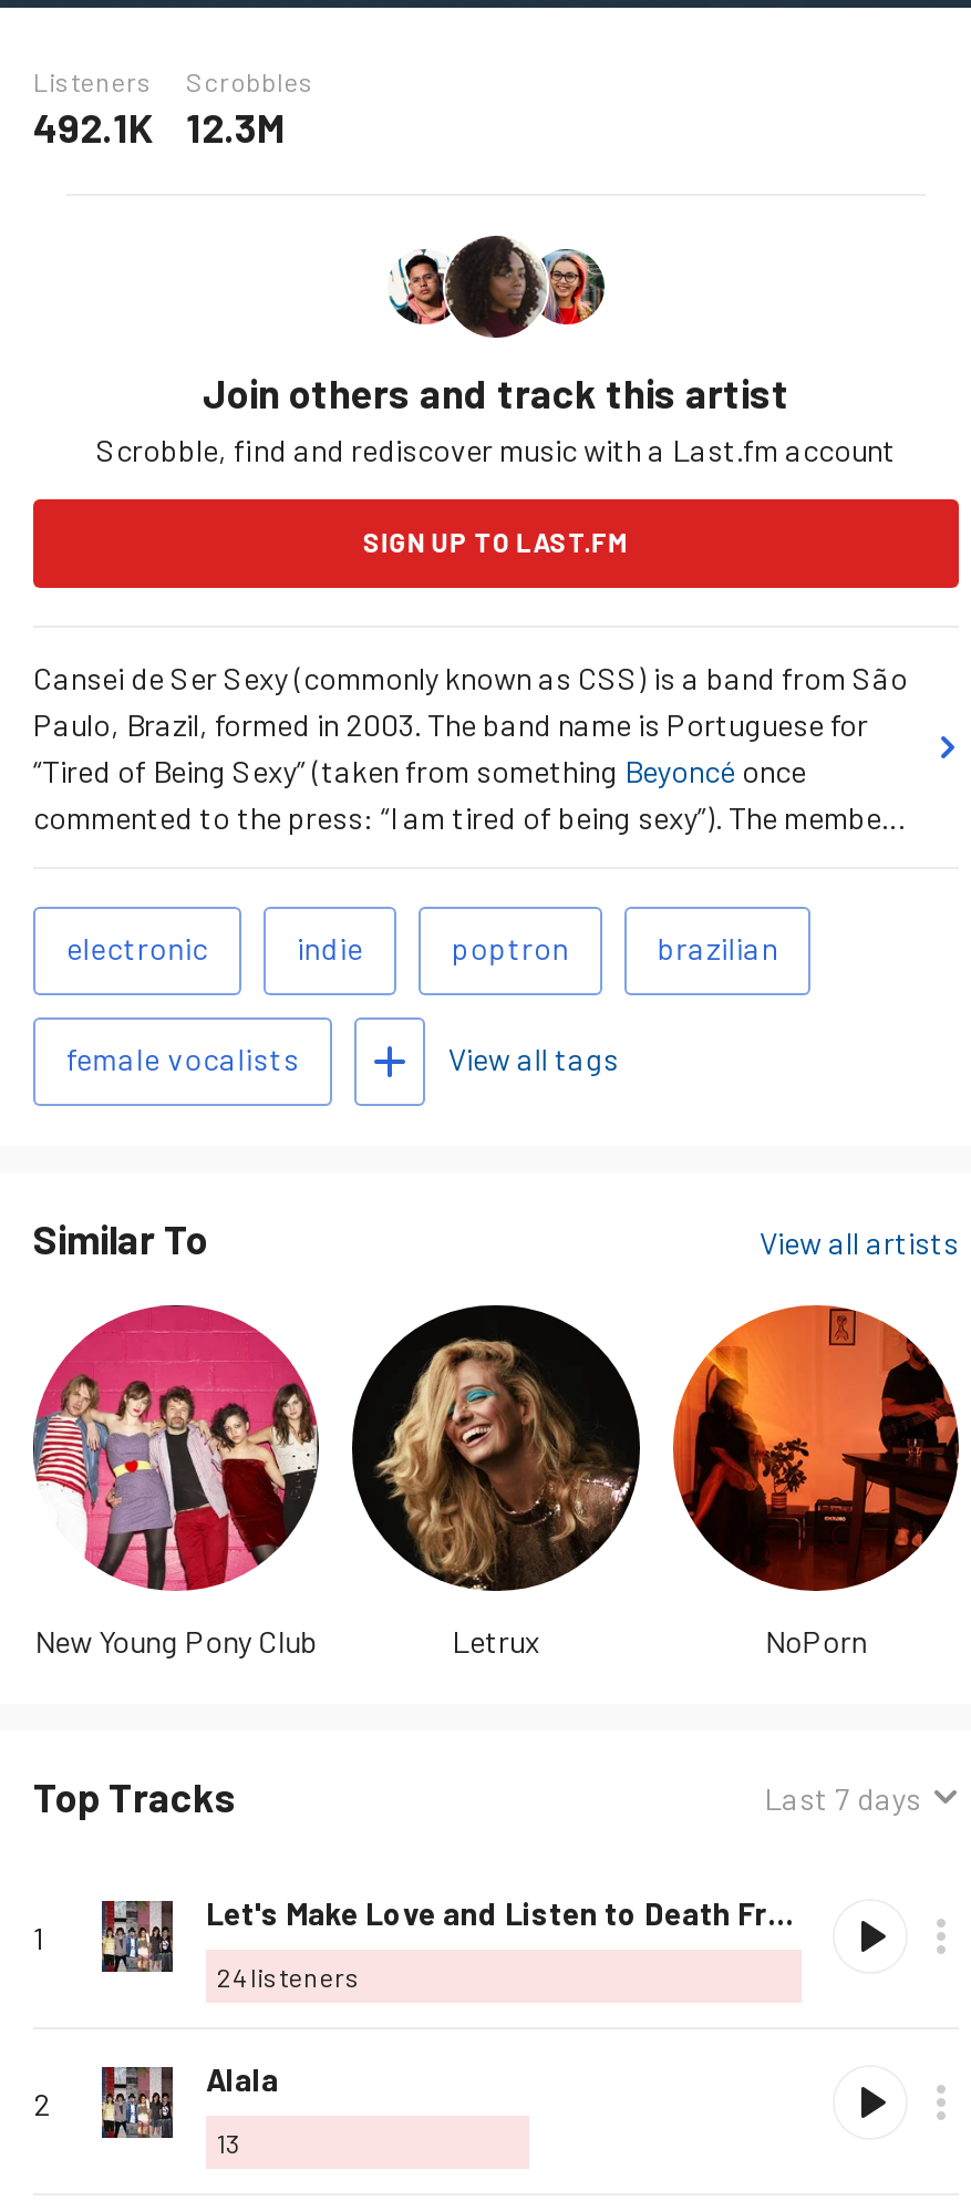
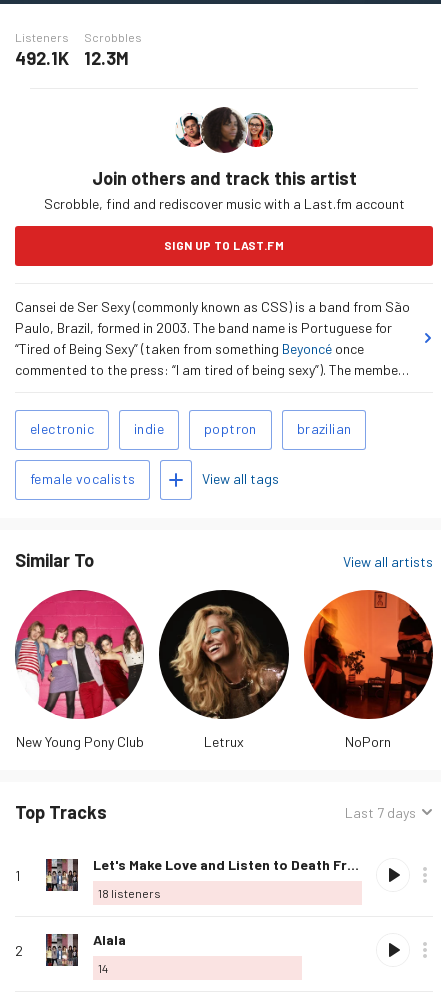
- 24 listeners
+ 18 listeners

- 13
+ 14
